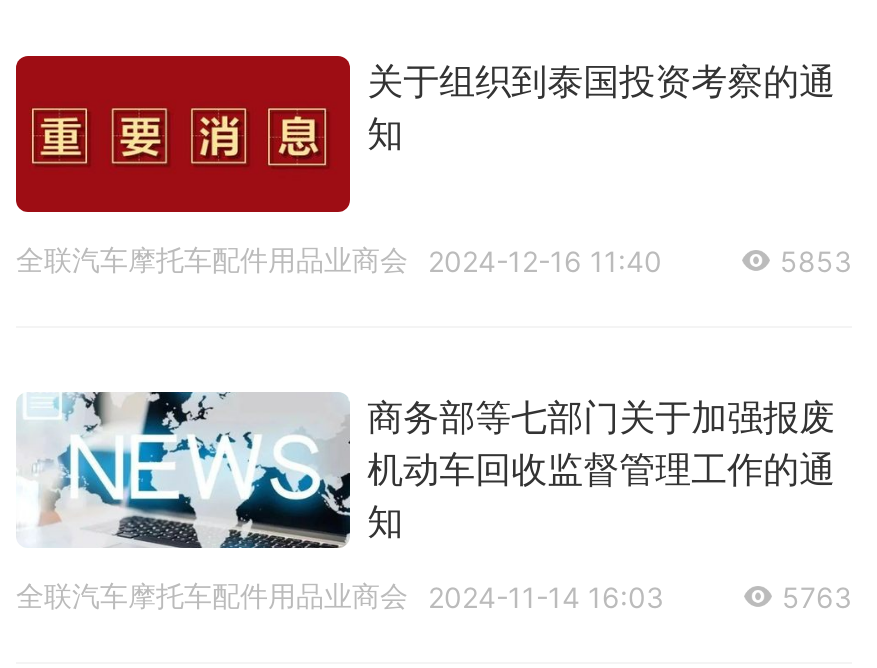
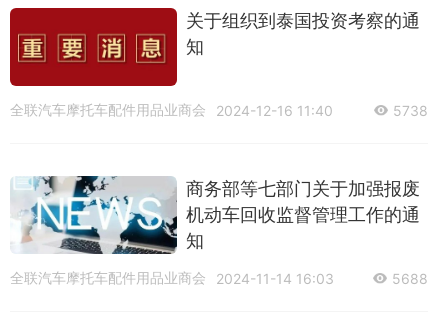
- 5853
+ 5738

- 5763
+ 5688
